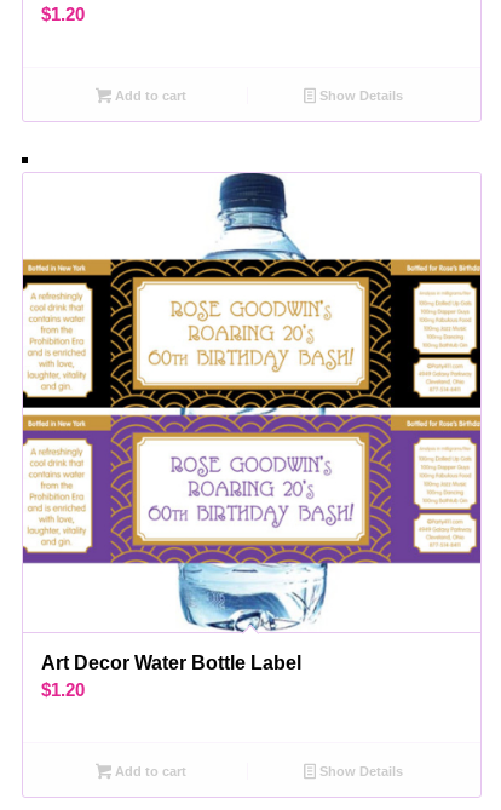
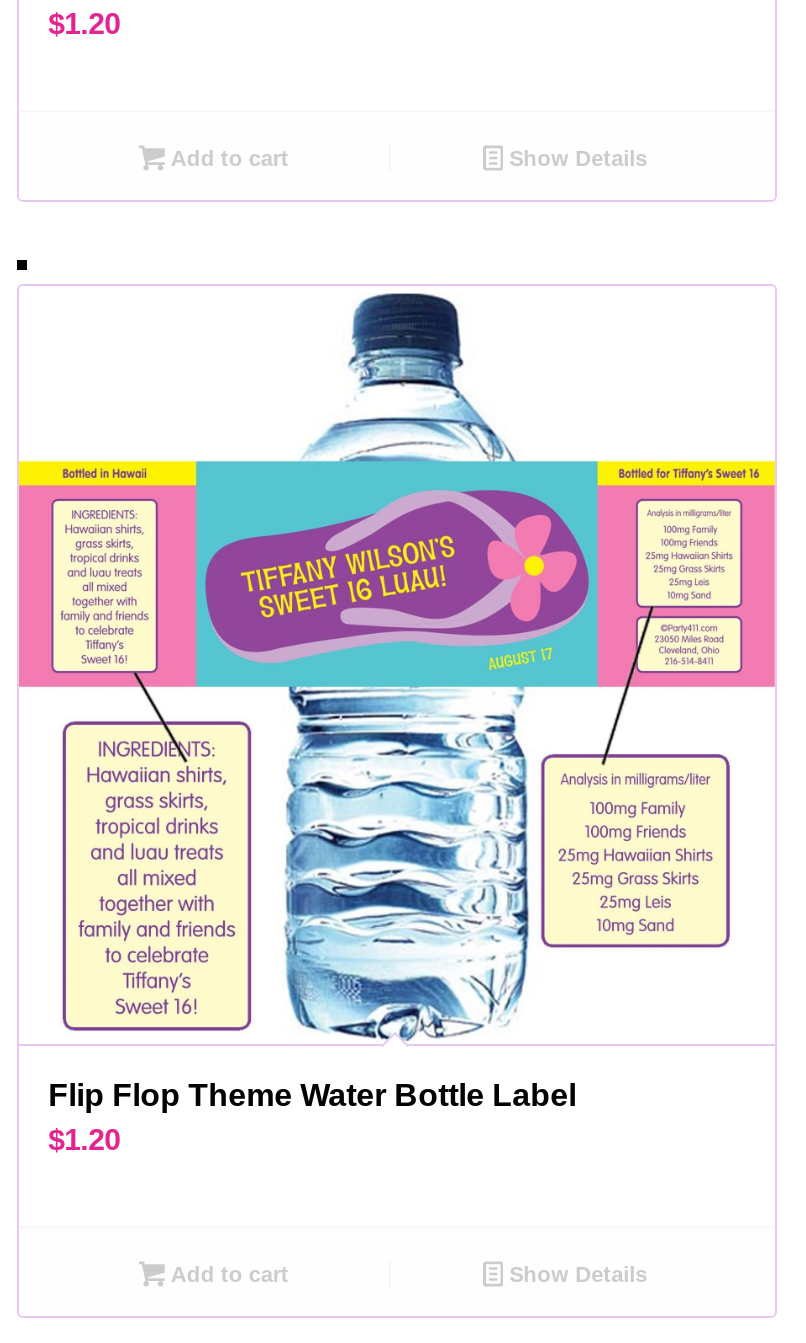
- [image]
- Art Decor Water Bottle Label
+ [image]
+ Flip Flop Theme Water Bottle Label
